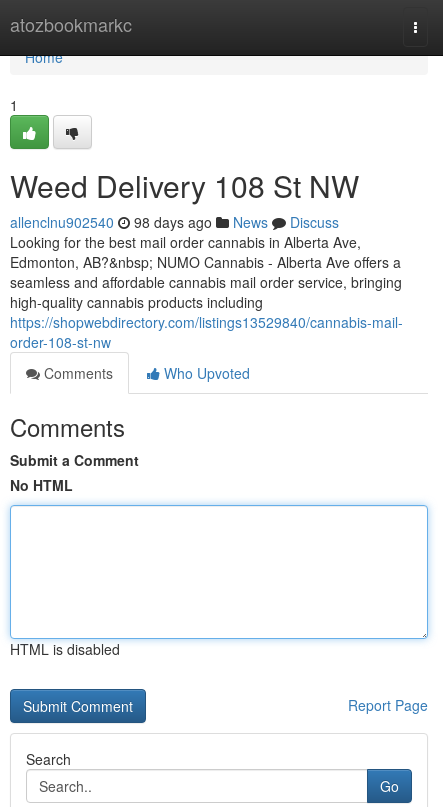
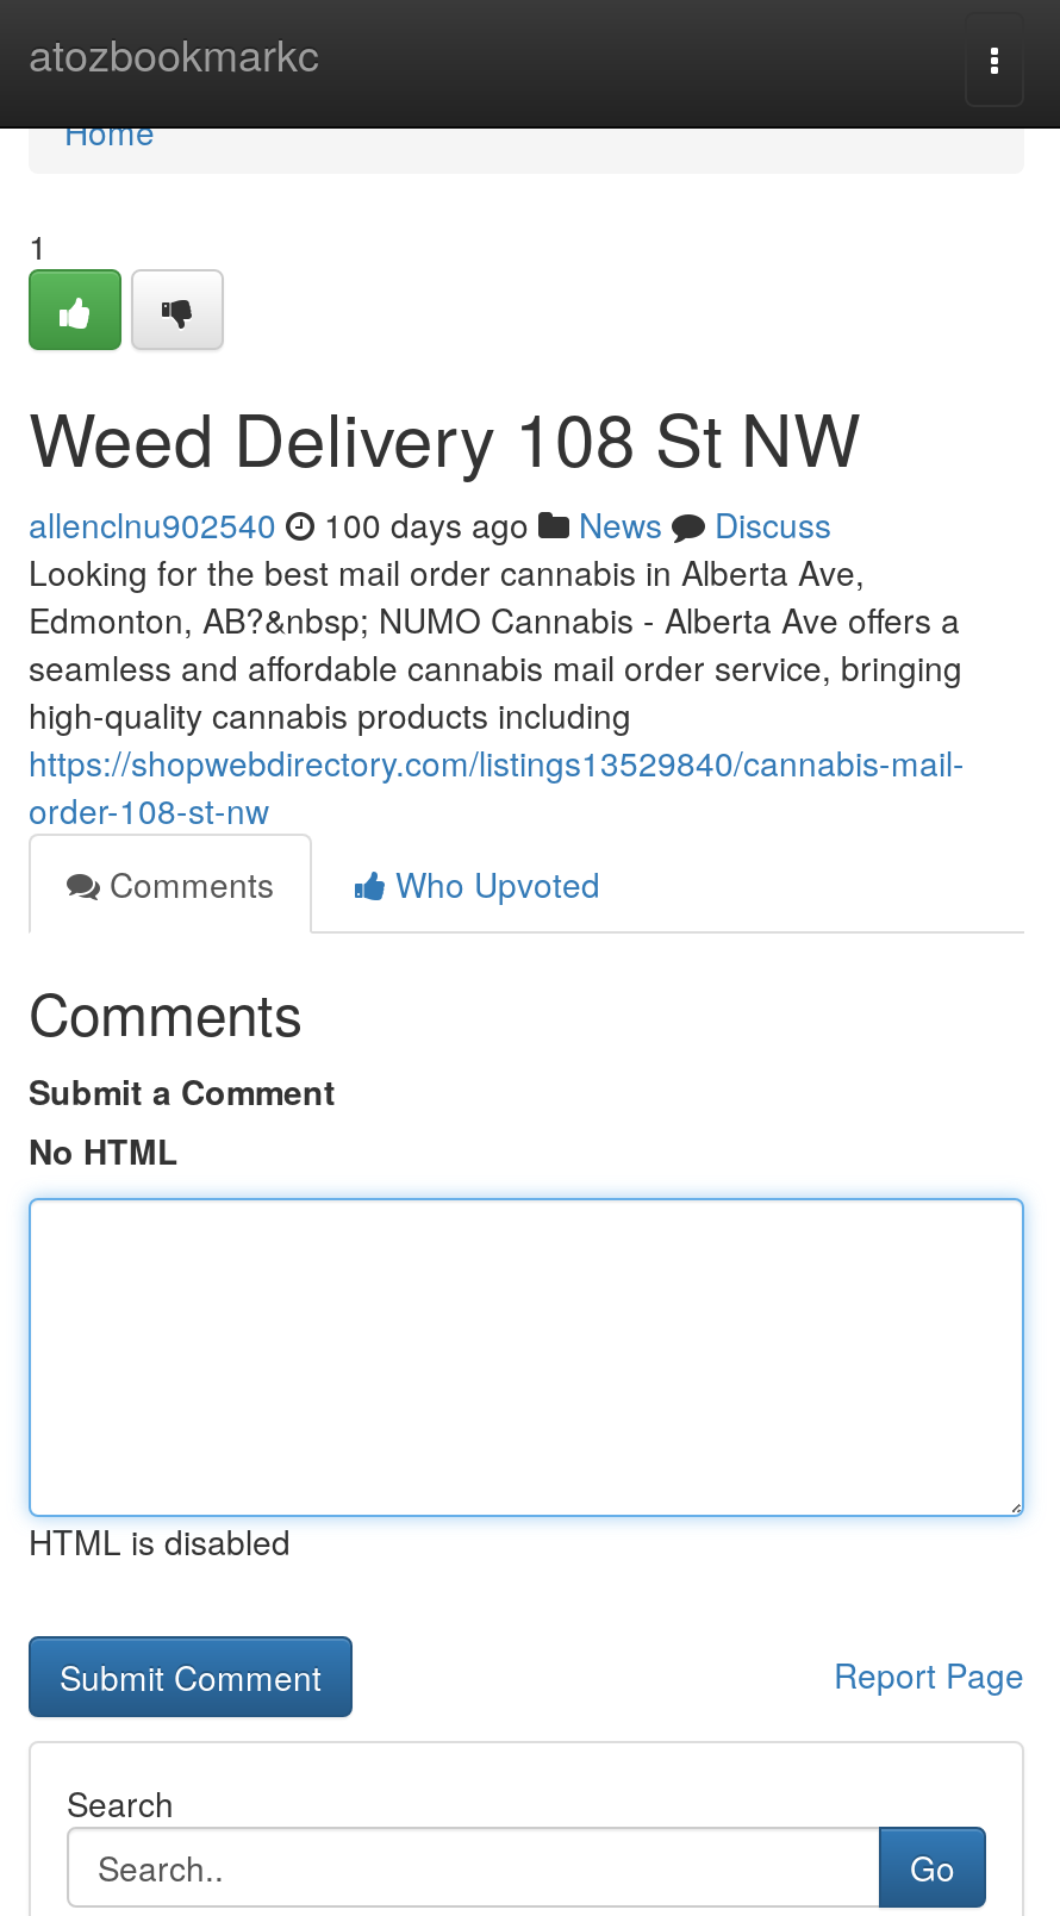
- allenclnu902540 98 days ago News Discuss
+ allenclnu902540 100 days ago News Discuss
